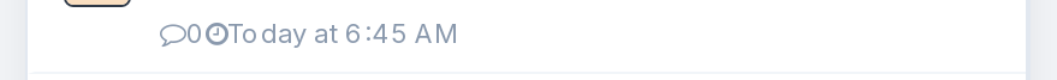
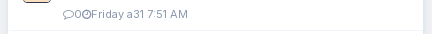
- 0 Today at 6:45 AM
+ 0 Friday a31 7:51 AM
